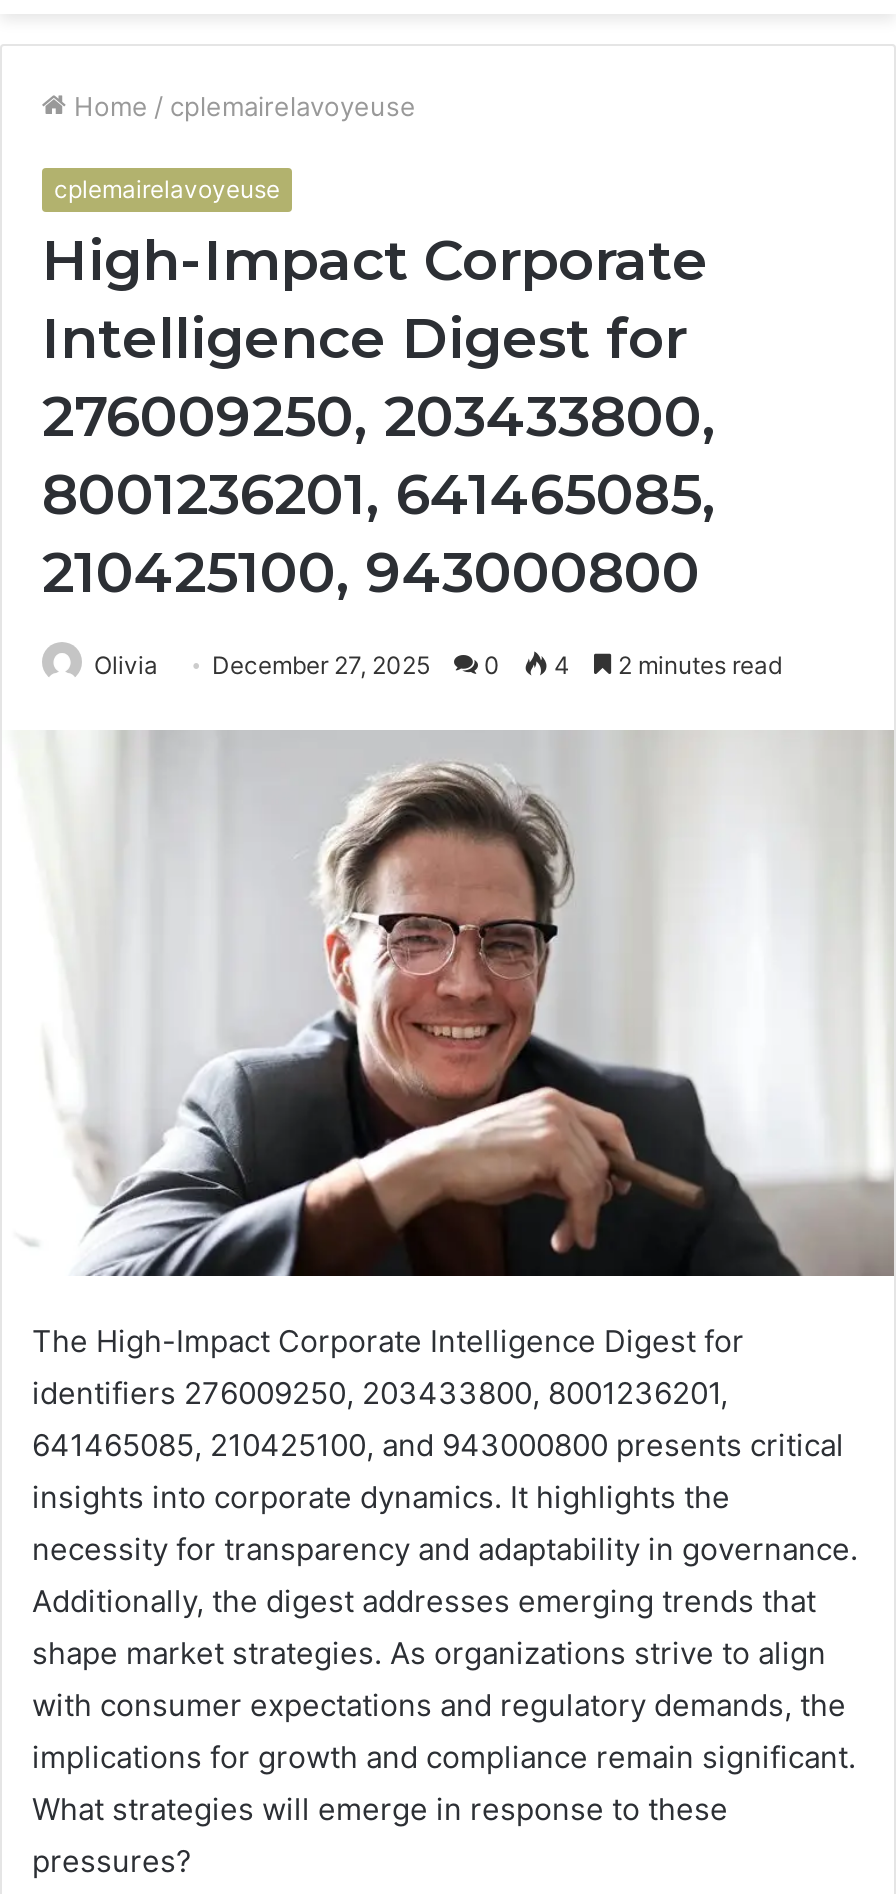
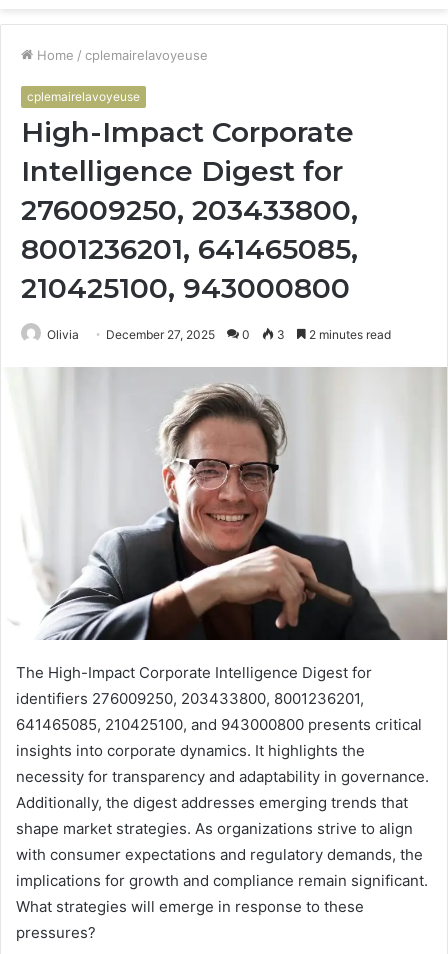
- Olivia December 27, 2025 0 4 2 minutes read
+ Olivia December 27, 2025 0 3 2 minutes read
